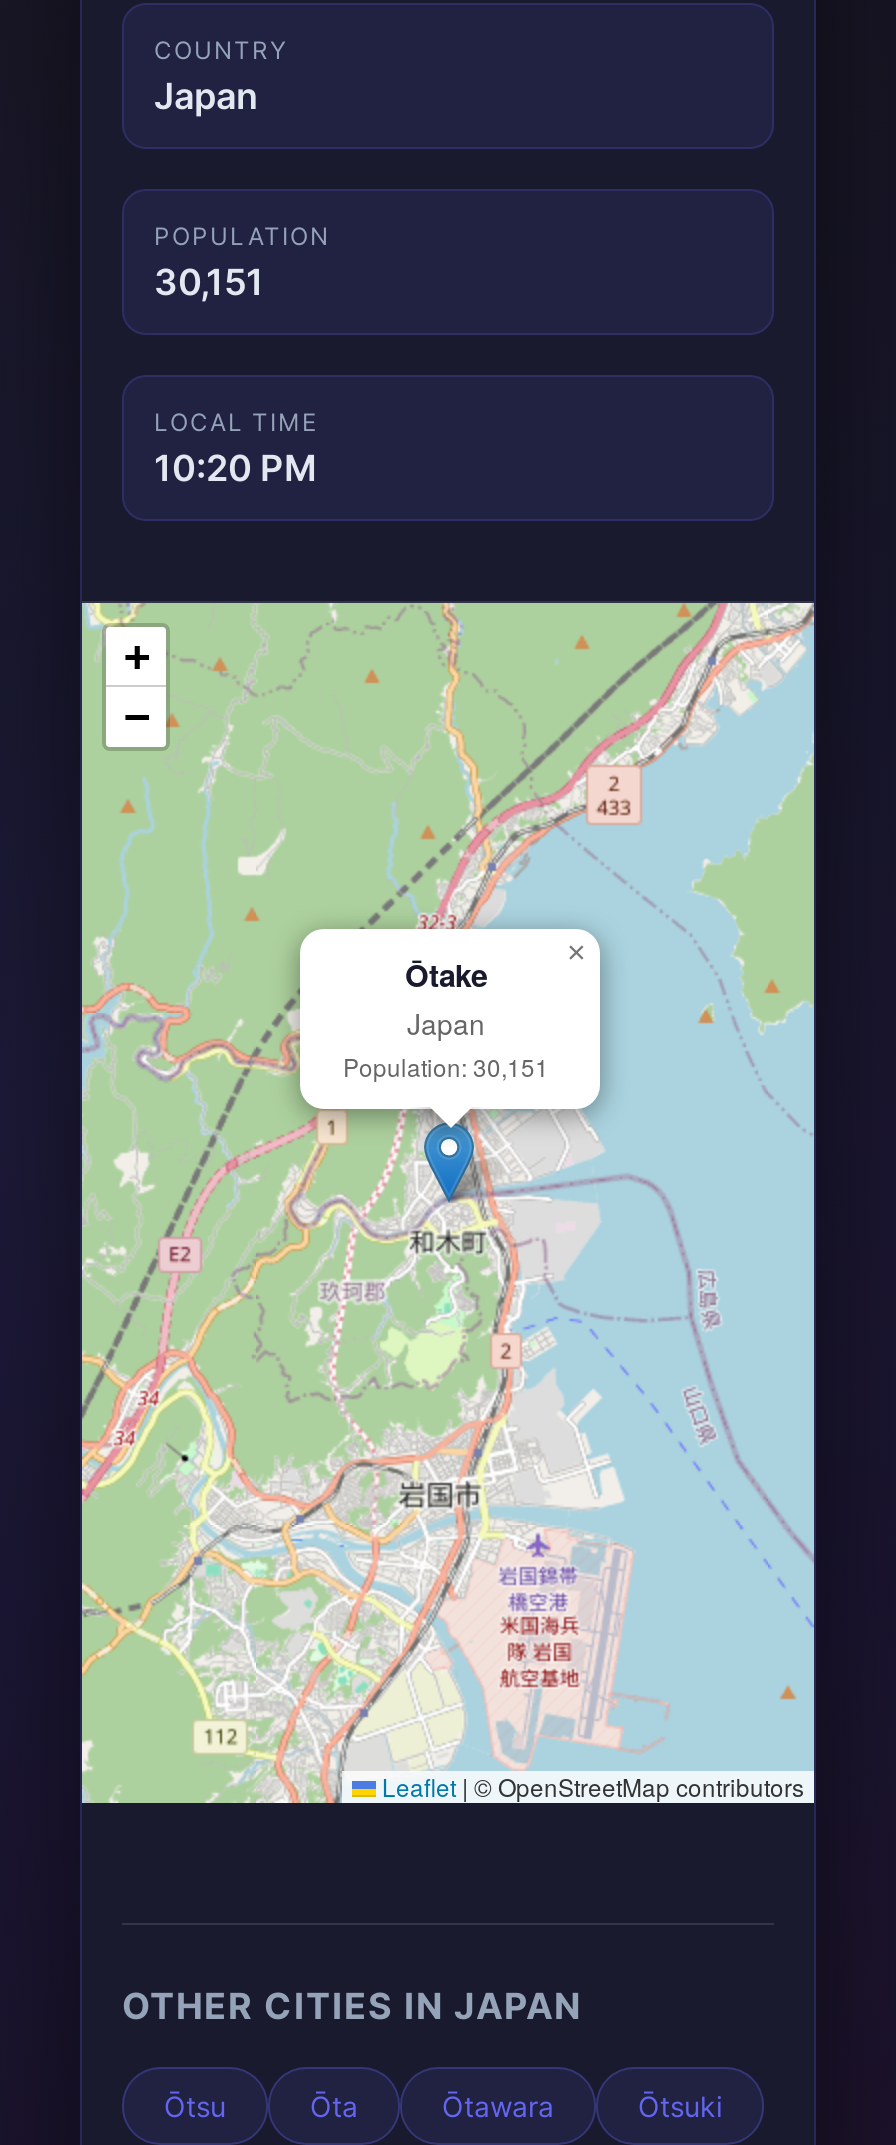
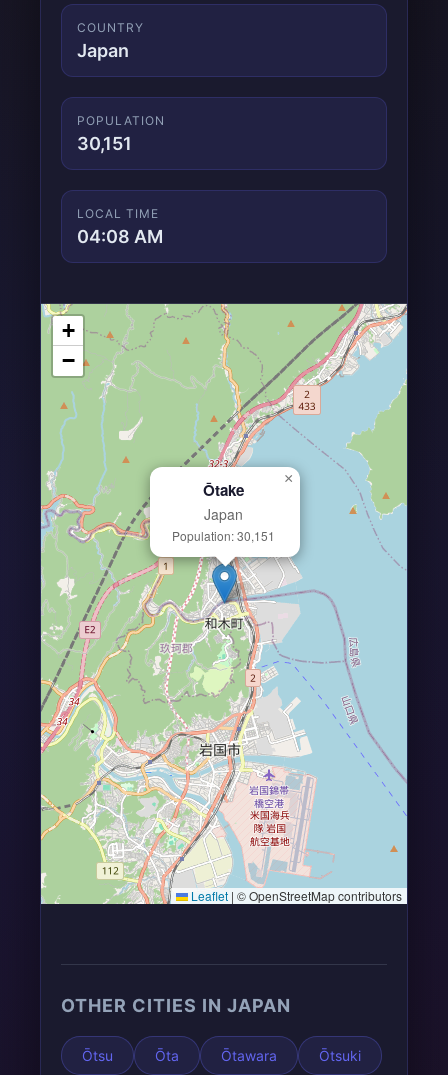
- 10:20 PM
+ 04:08 AM
